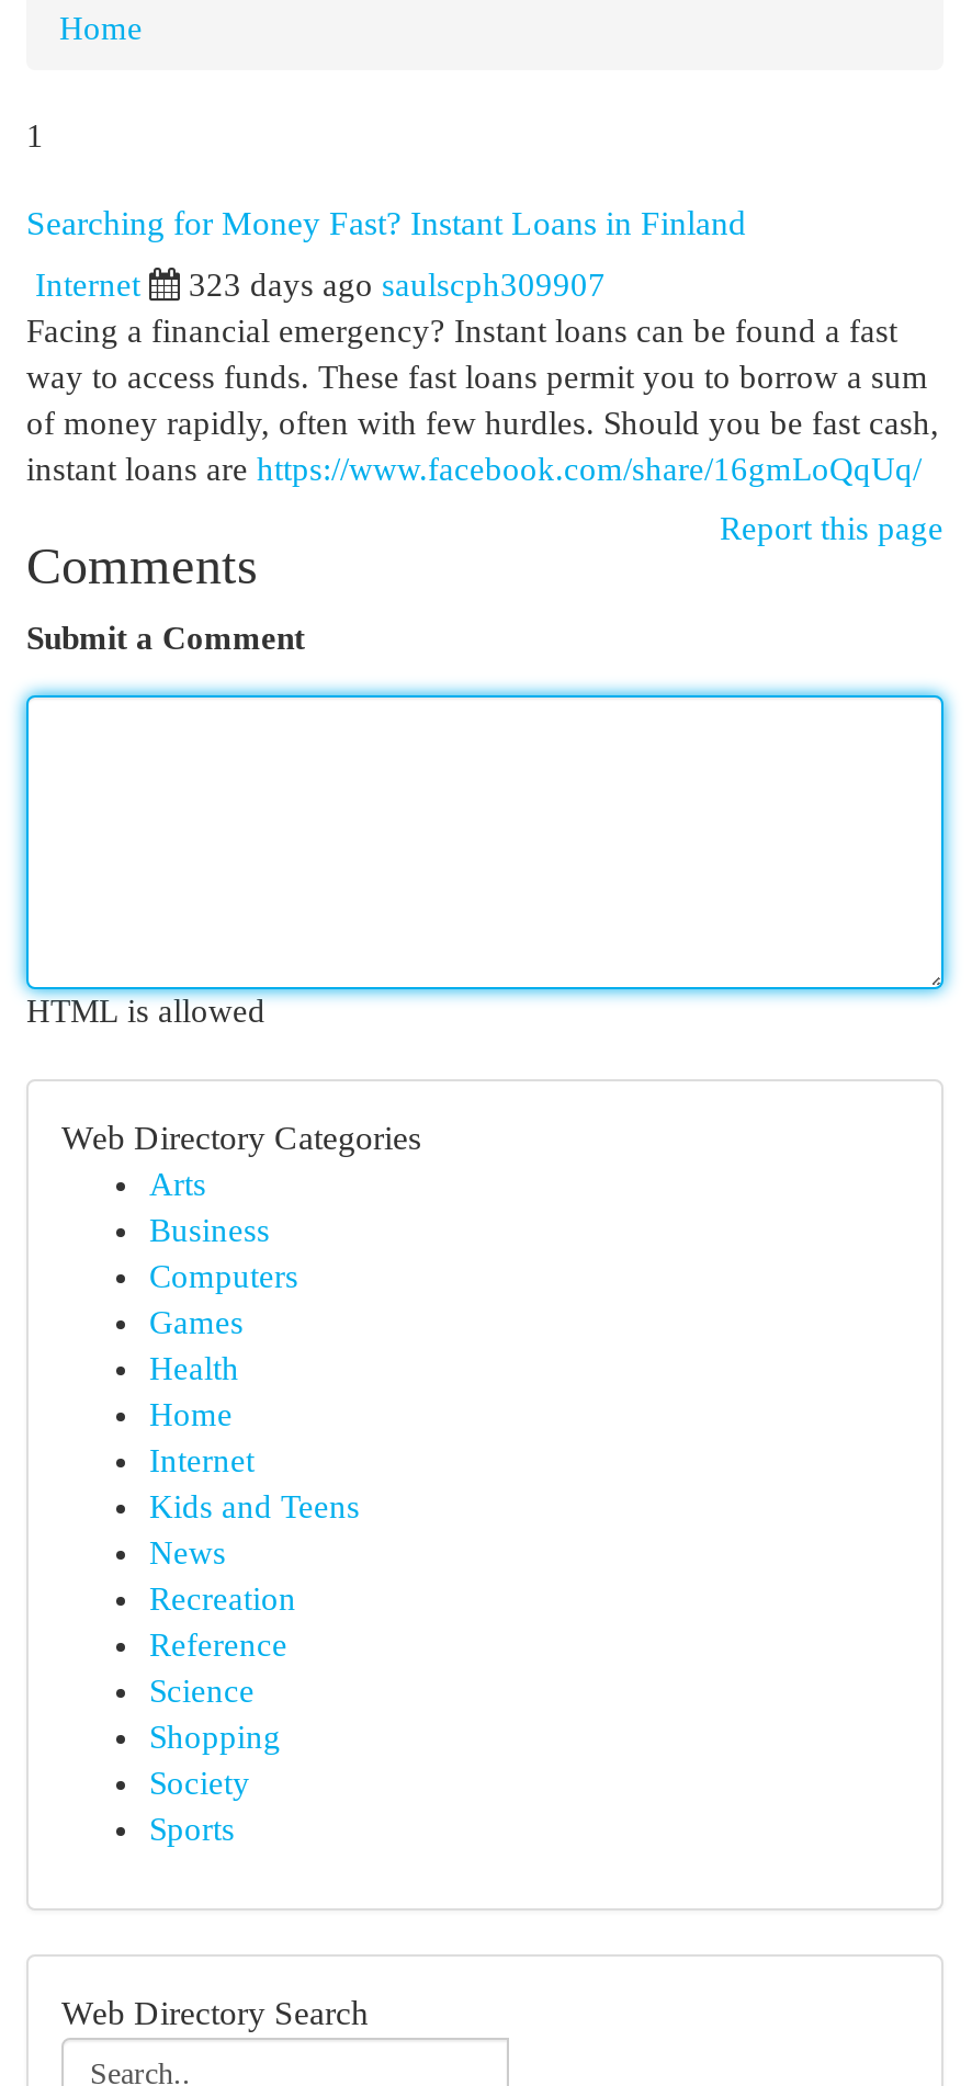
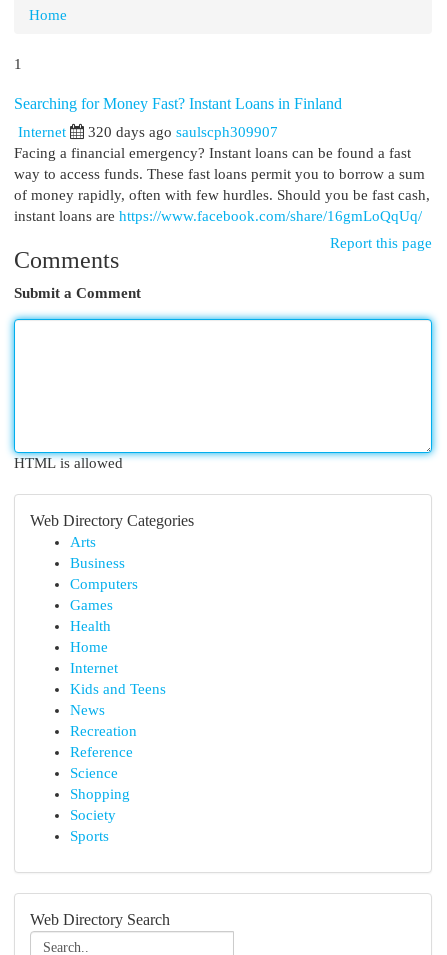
- 323 days ago saulscph309907
+ 320 days ago saulscph309907
